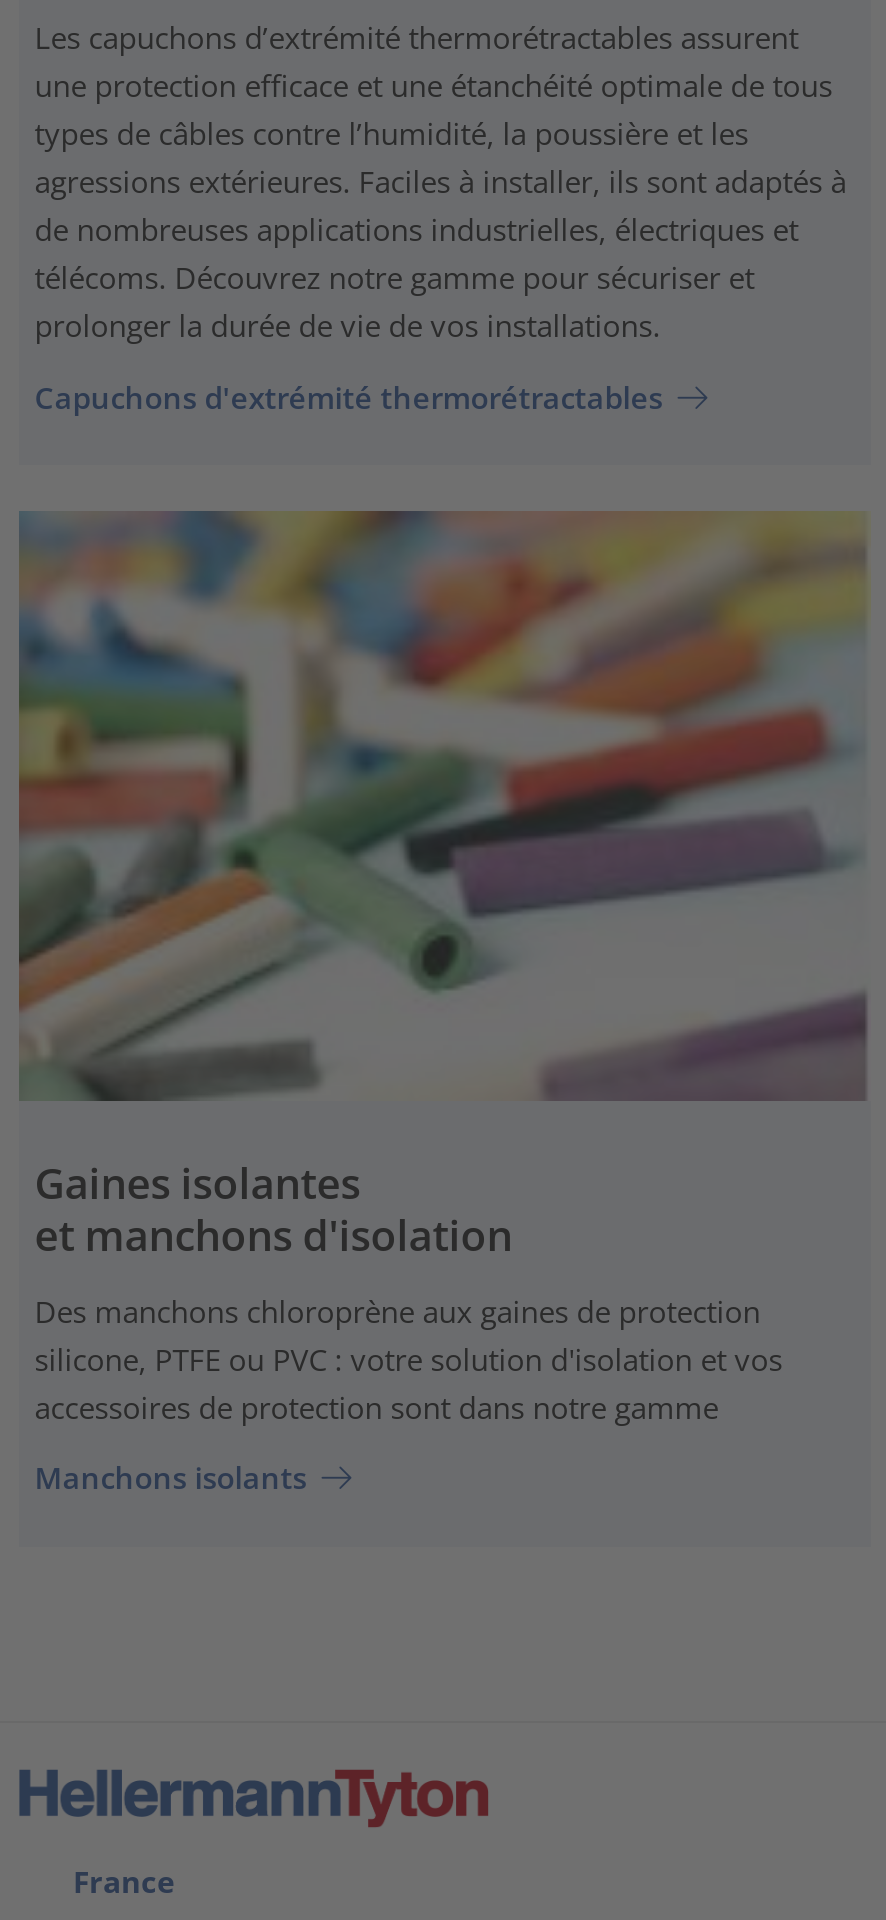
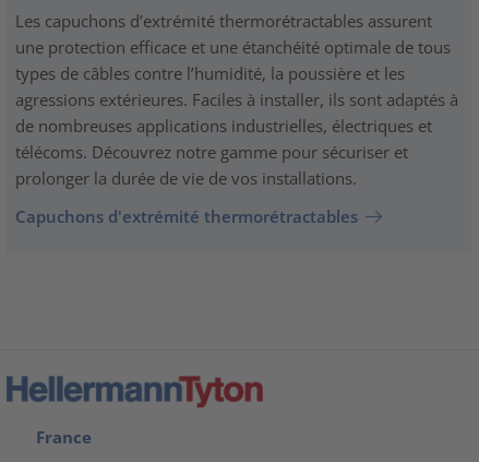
- [image]
- Gaines isolantes
- et manchons d'isolation
- Des manchons chloroprène aux gaines de protection
- silicone, PTFE ou PVC : votre solution d'isolation et vos
- accessoires de protection sont dans notre gamme
- Manchons isolants
